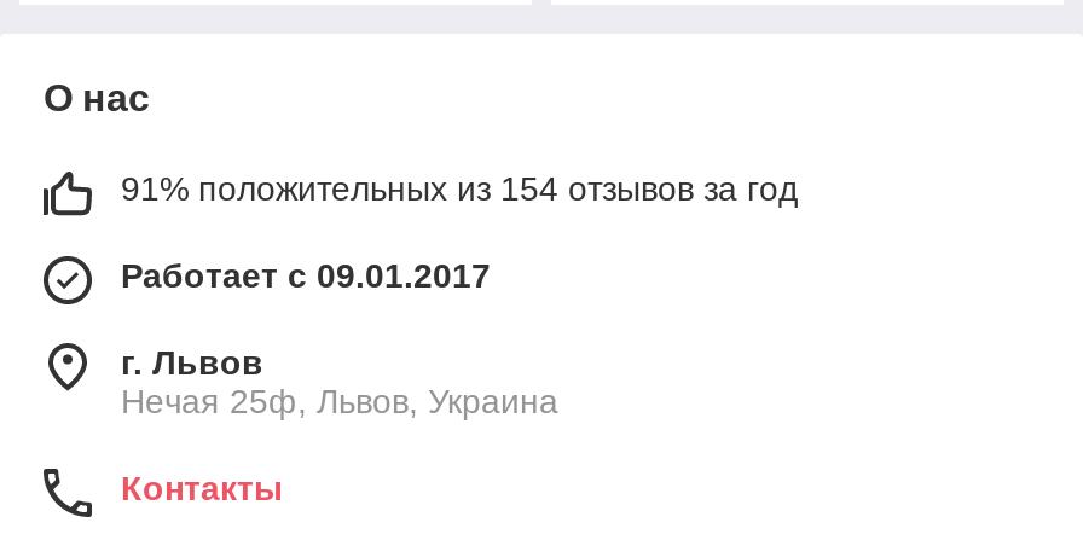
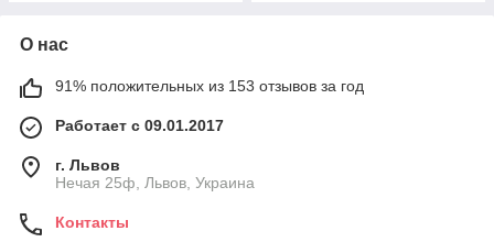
- 91% положительных из 154 отзывов за год
+ 91% положительных из 153 отзывов за год
